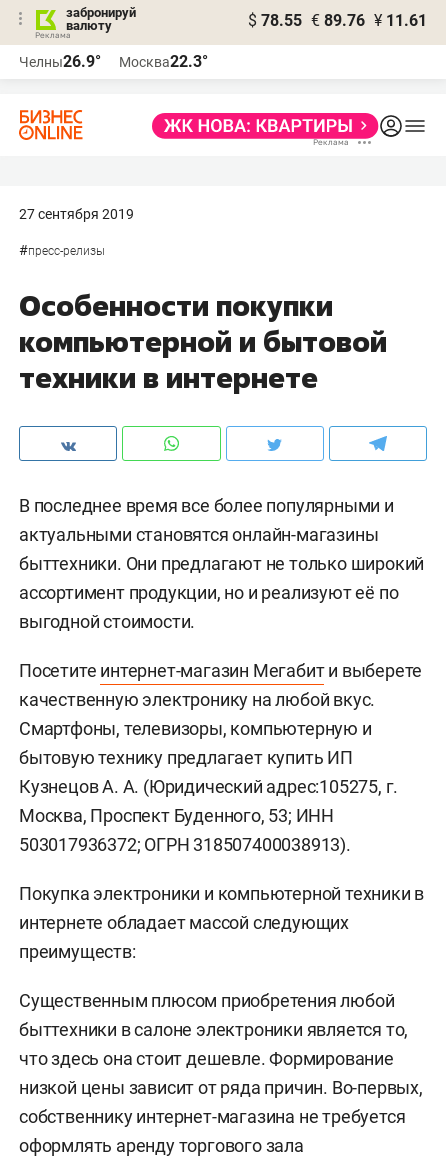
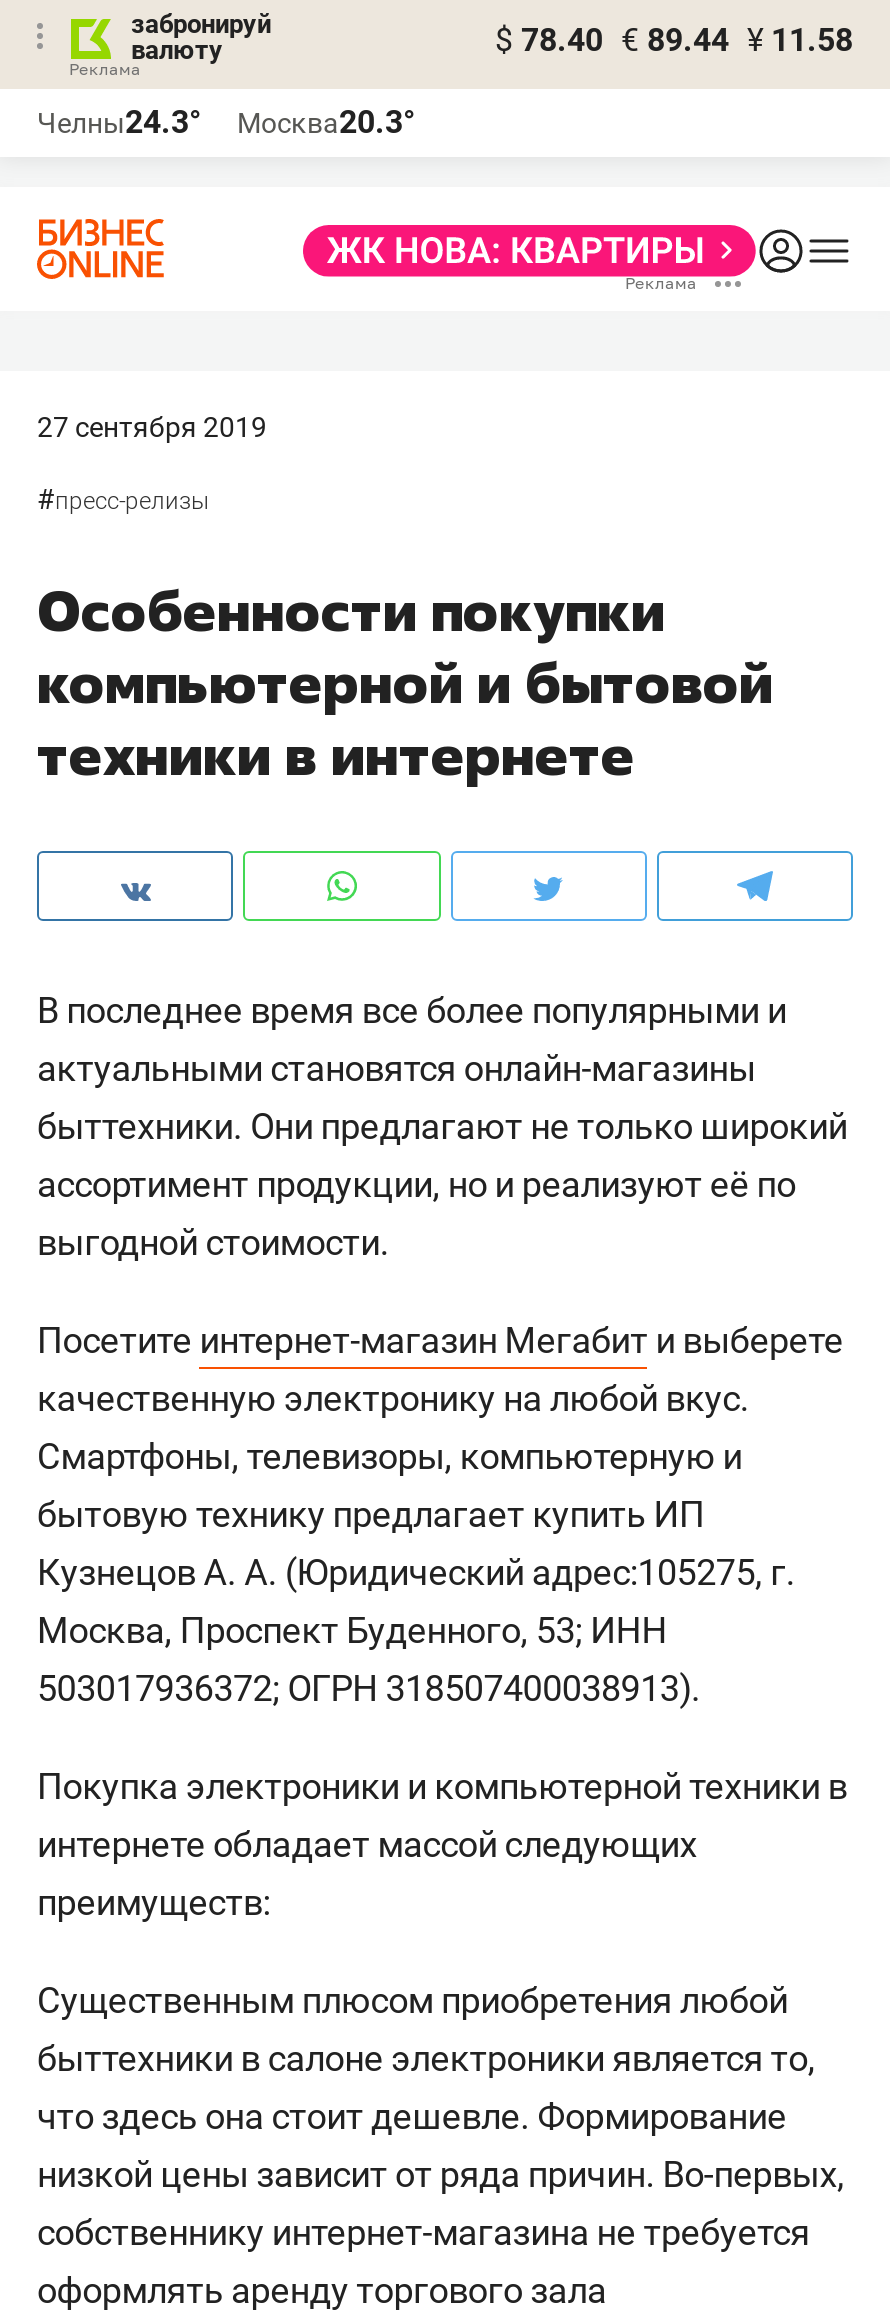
- $ 78.55 € 89.76 ¥ 11.61
+ $ 78.40 € 89.44 ¥ 11.58

- Челны26.9°
+ Челны24.3°

- Москва22.3°
+ Москва20.3°
